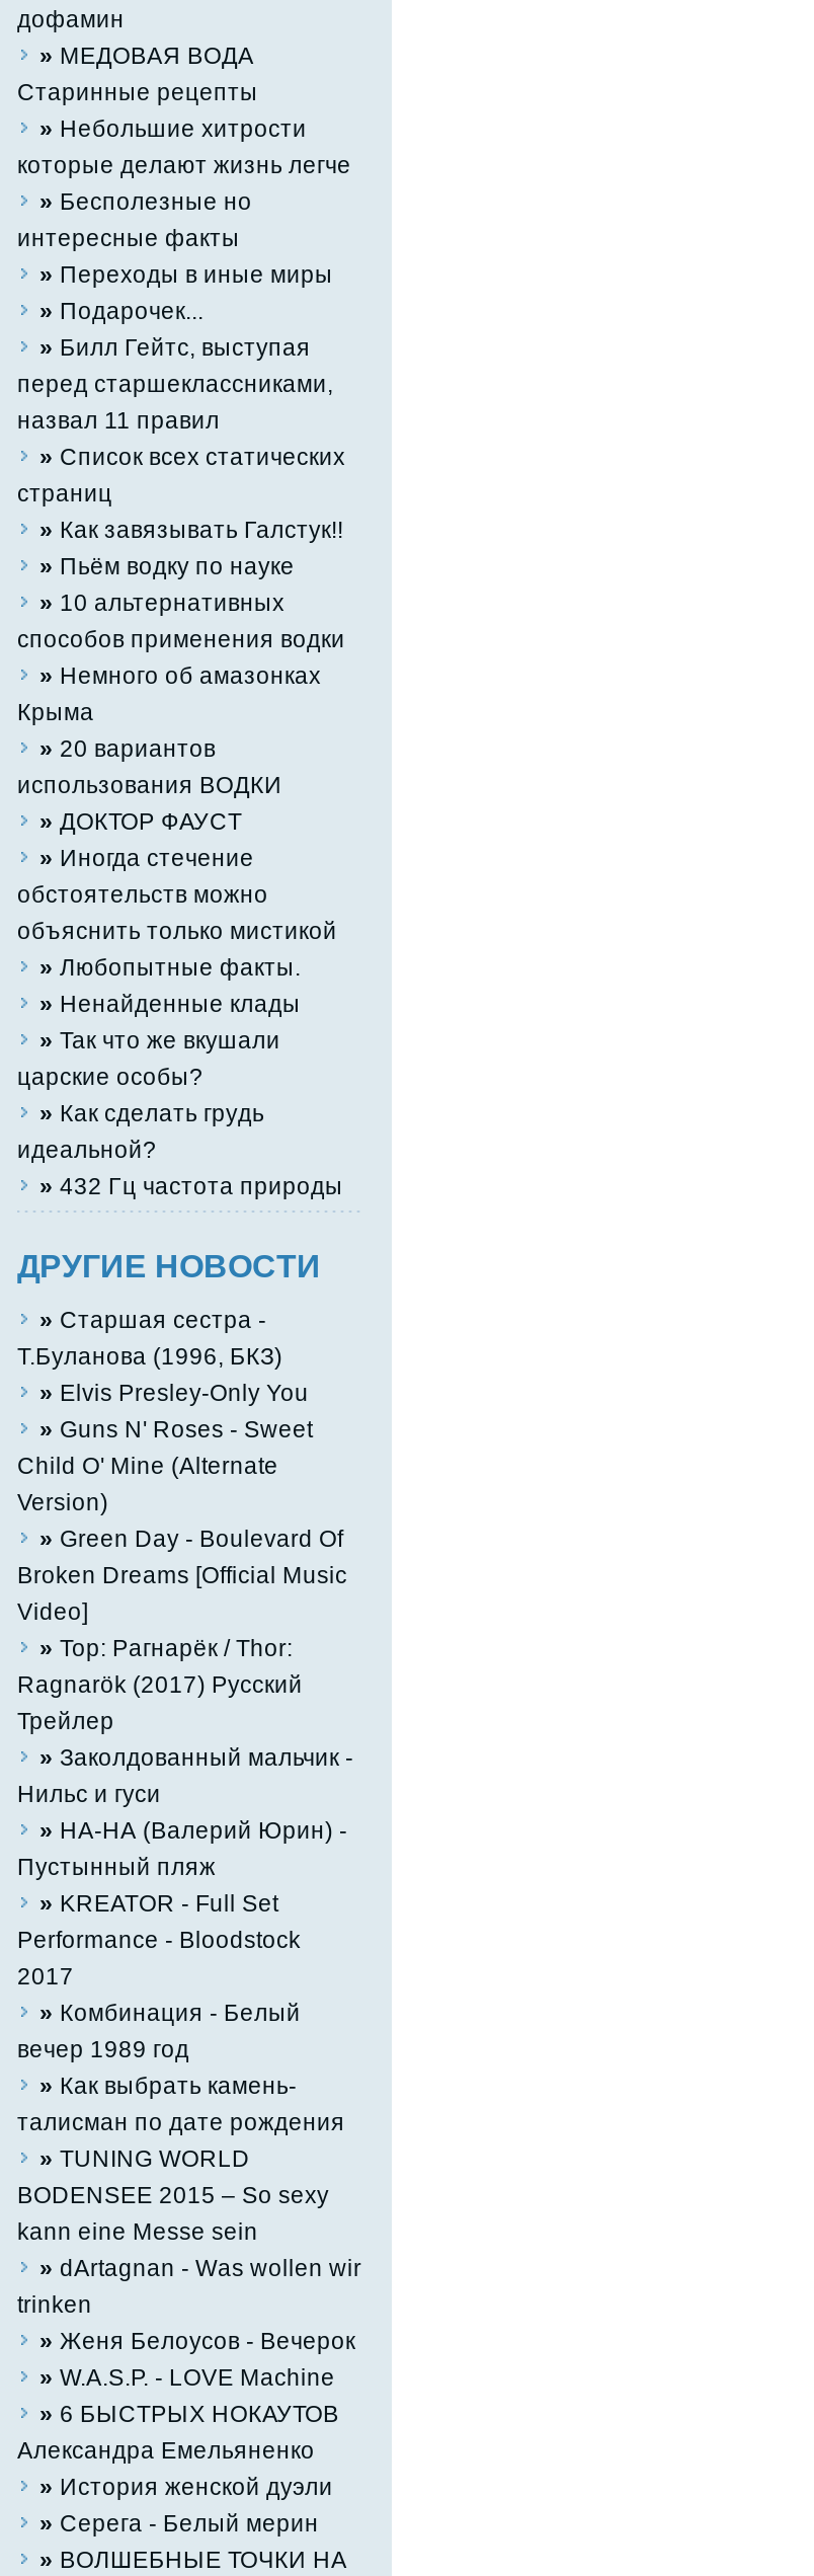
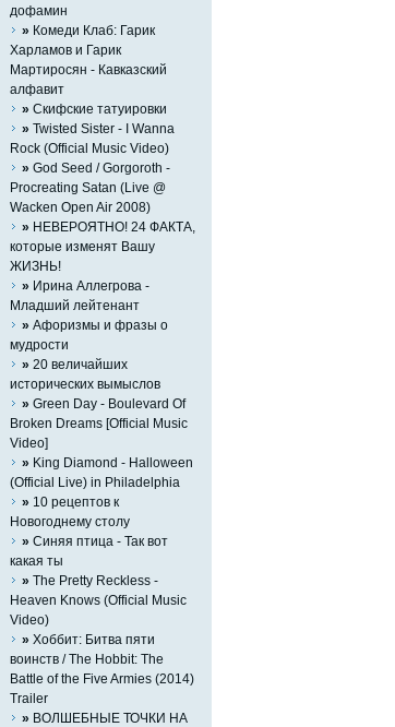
- » МЕДОВАЯ ВОДА
- Старинные рецепты
- » Небольшие хитрости
- которые делают жизнь легче
- » Бесполезные но
- интересные факты
- » Переходы в иные миры
- » Подарочек...
- » Билл Гейтс, выступая
- перед старшеклассниками,
- назвал 11 правил
- » Список всех статических
- страниц
- » Как завязывать Галстук!!
- » Пьём водку по науке
- » 10 альтернативных
- способов применения водки
- » Немного об амазонках
- Крыма
- » 20 вариантов
- использования ВОДКИ
- » ДОКТОР ФАУСТ
- » Иногда стечение
- обстоятельств можно
- объяснить только мистикой
- » Любопытные факты.
- » Ненайденные клады
- » Так что же вкушали
- царские особы?
- » Как сделать грудь
- идеальной?
- » 432 Гц частота природы
- ДРУГИЕ НОВОСТИ
- » Старшая сестра -
- Т.Буланова (1996, БКЗ)
- » Elvis Presley-Only You
- » Guns N' Roses - Sweet
- Child O' Mine (Alternate
- Version)
+ » Комеди Клаб: Гарик
+ Харламов и Гарик
+ Мартиросян - Кавказский
+ алфавит
+ » Скифские татуировки
+ » Twisted Sister - I Wanna
+ Rock (Official Music Video)
+ » God Seed / Gorgoroth -
+ Procreating Satan (Live @
+ Wacken Open Air 2008)
+ » НЕВЕРОЯТНО! 24 ФАКТА,
+ которые изменят Вашу
+ ЖИЗНЬ!
+ » Ирина Аллегрова -
+ Младший лейтенант
+ » Афоризмы и фразы о
+ мудрости
+ » 20 величайших
+ исторических вымыслов

- » Тор: Рагнарёк / Thor:
- Ragnarök (2017) Русский
- Трейлер
- » Заколдованный мальчик -
- Нильс и гуси
- » НА-НА (Валерий Юрин) -
- Пустынный пляж
- » KREATOR - Full Set
- Performance - Bloodstock
- 2017
- » Комбинация - Белый
- вечер 1989 год
- » Как выбрать камень-
- талисман по дате рождения
- » TUNING WORLD
- BODENSEE 2015 – So sexy
- kann eine Messe sein
- » dArtagnan - Was wollen wir
- trinken
- » Женя Белоусов - Вечерок
- » W.A.S.P. - LOVE Machine
- » 6 БЫСТРЫХ НОКАУТОВ
- Александра Емельяненко
- » История женской дуэли
- » Серега - Белый мерин
+ » King Diamond - Halloween
+ (Official Live) in Philadelphia
+ » 10 рецептов к
+ Hовогоднему столу
+ » Синяя птица - Так вот
+ какая ты
+ » The Pretty Reckless -
+ Heaven Knows (Official Music
+ Video)
+ » Хоббит: Битва пяти
+ воинств / The Hobbit: The
+ Battle of the Five Armies (2014)
+ Trailer
